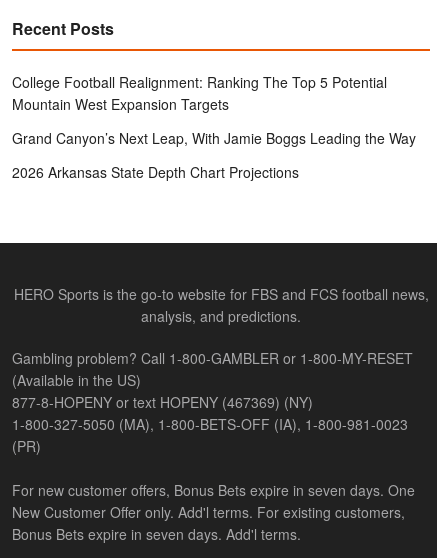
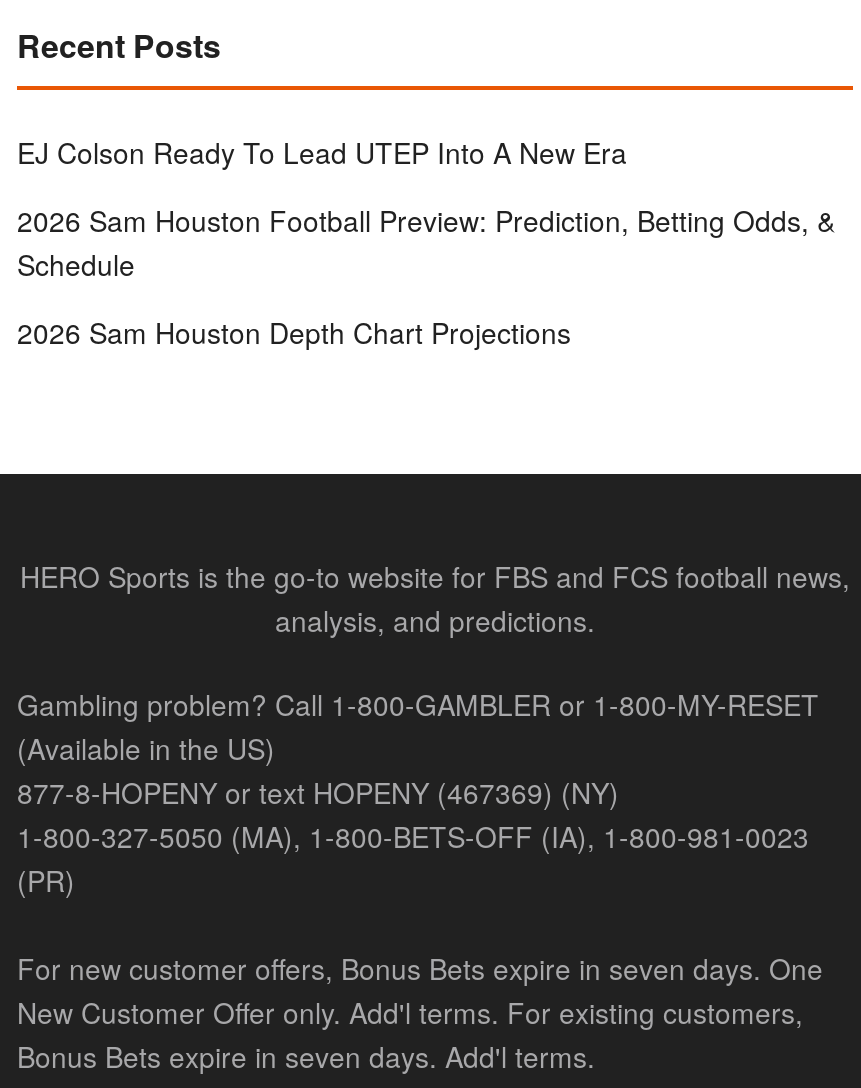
- College Football Realignment: Ranking The Top 5 Potential
- Mountain West Expansion Targets
+ EJ Colson Ready To Lead UTEP Into A New Era

- Grand Canyon’s Next Leap, With Jamie Boggs Leading the Way
+ 2026 Sam Houston Football Preview: Prediction, Betting Odds, &
+ Schedule

- 2026 Arkansas State Depth Chart Projections
+ 2026 Sam Houston Depth Chart Projections
